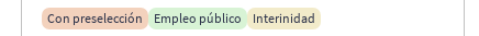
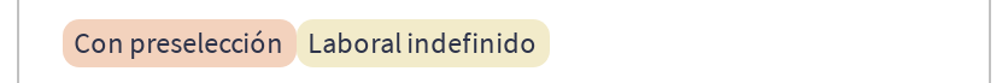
- Empleo público
- Interinidad
+ Laboral indefinido
